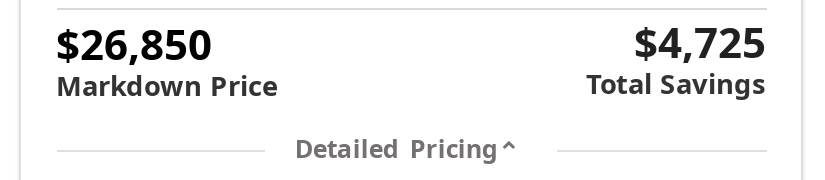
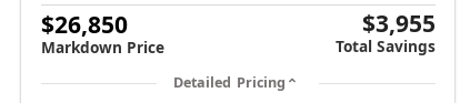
- $4,725
+ $3,955
